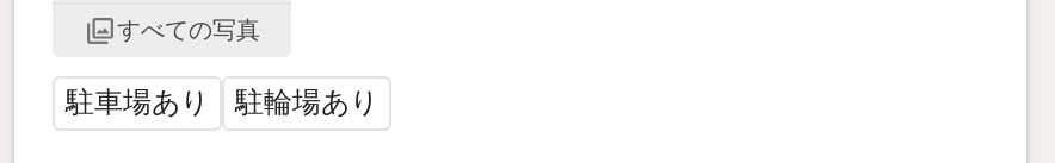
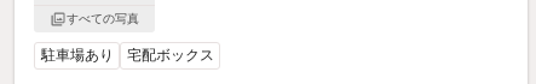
- 駐輪場あり
+ 宅配ボックス
